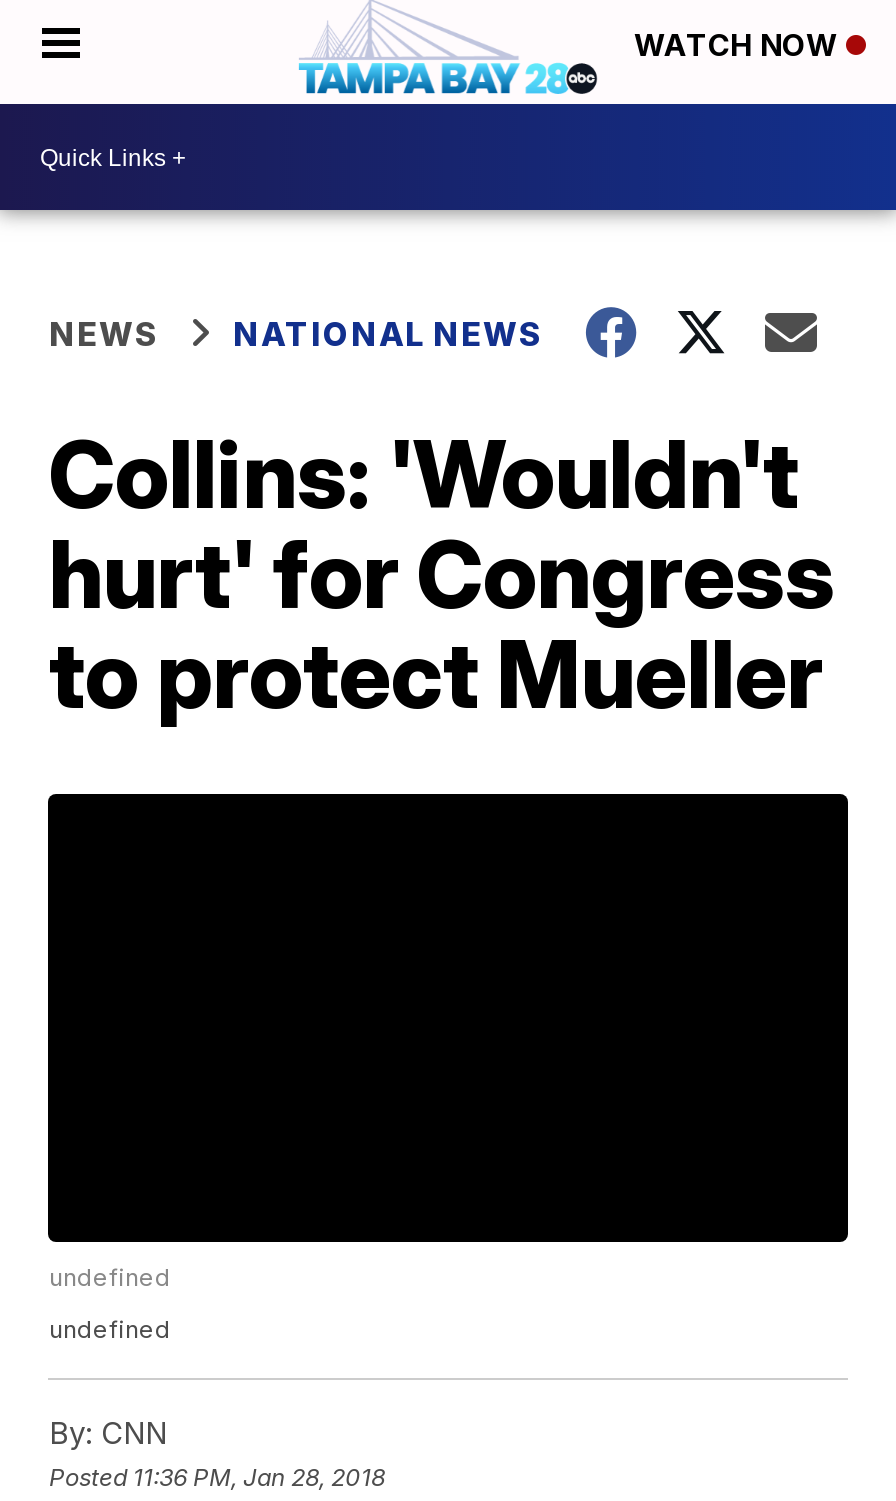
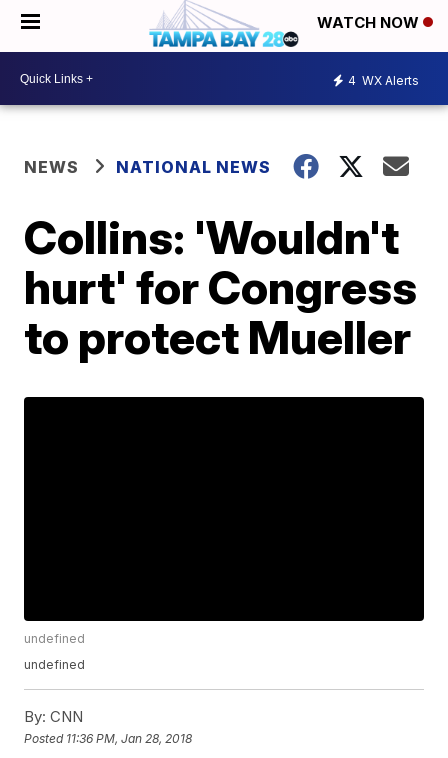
+ 4 WX Alerts
